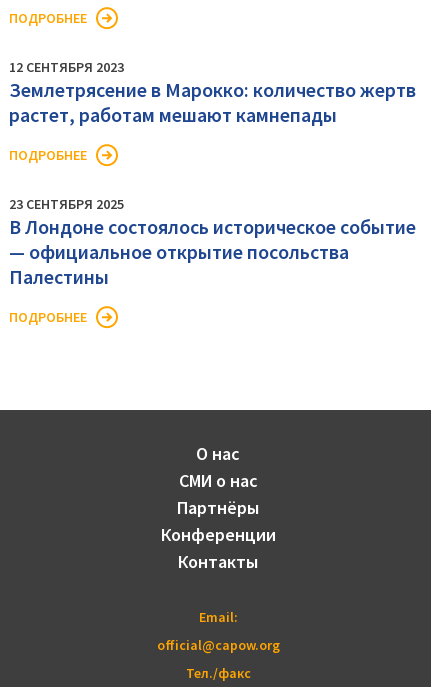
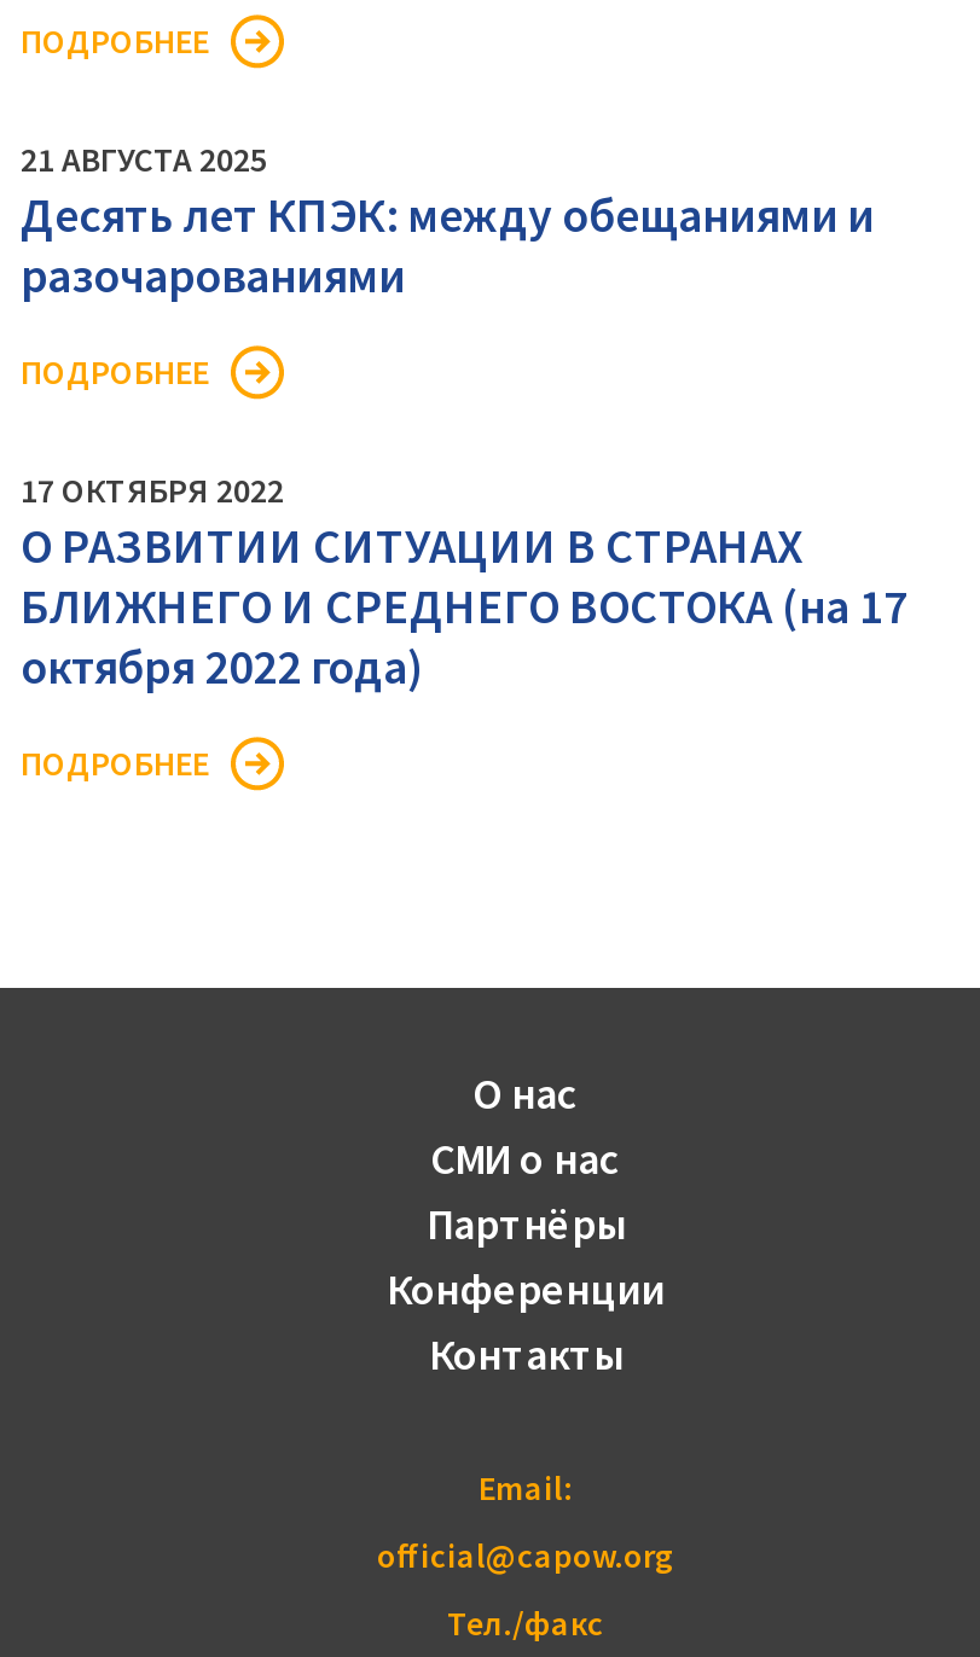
- 12 СЕНТЯБРЯ 2023
- Землетрясение в Марокко: количество жертв
- растет, работам мешают камнепады
+ 21 АВГУСТА 2025
+ Десять лет КПЭК: между обещаниями и
+ разочарованиями

- 23 СЕНТЯБРЯ 2025
- В Лондоне состоялось историческое событие
- — официальное открытие посольства
- Палестины
+ 17 ОКТЯБРЯ 2022
+ О РАЗВИТИИ СИТУАЦИИ В СТРАНАХ
+ БЛИЖНЕГО И СРЕДНЕГО ВОСТОКА (на 17
+ октября 2022 года)
